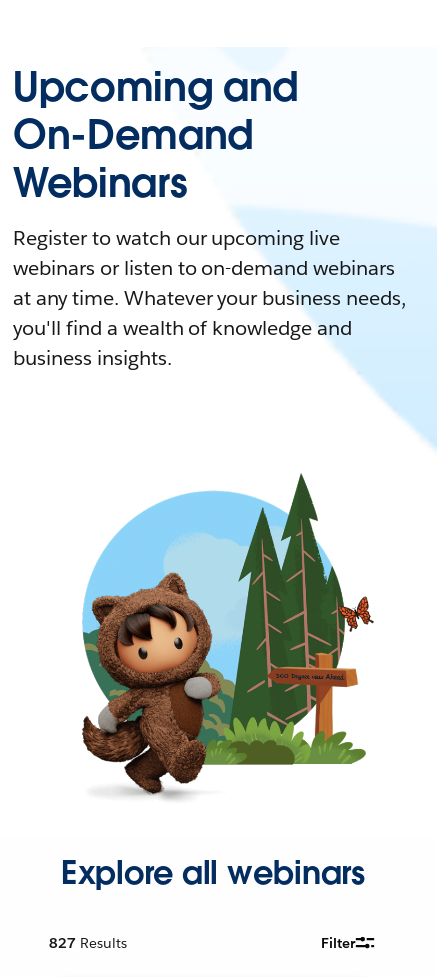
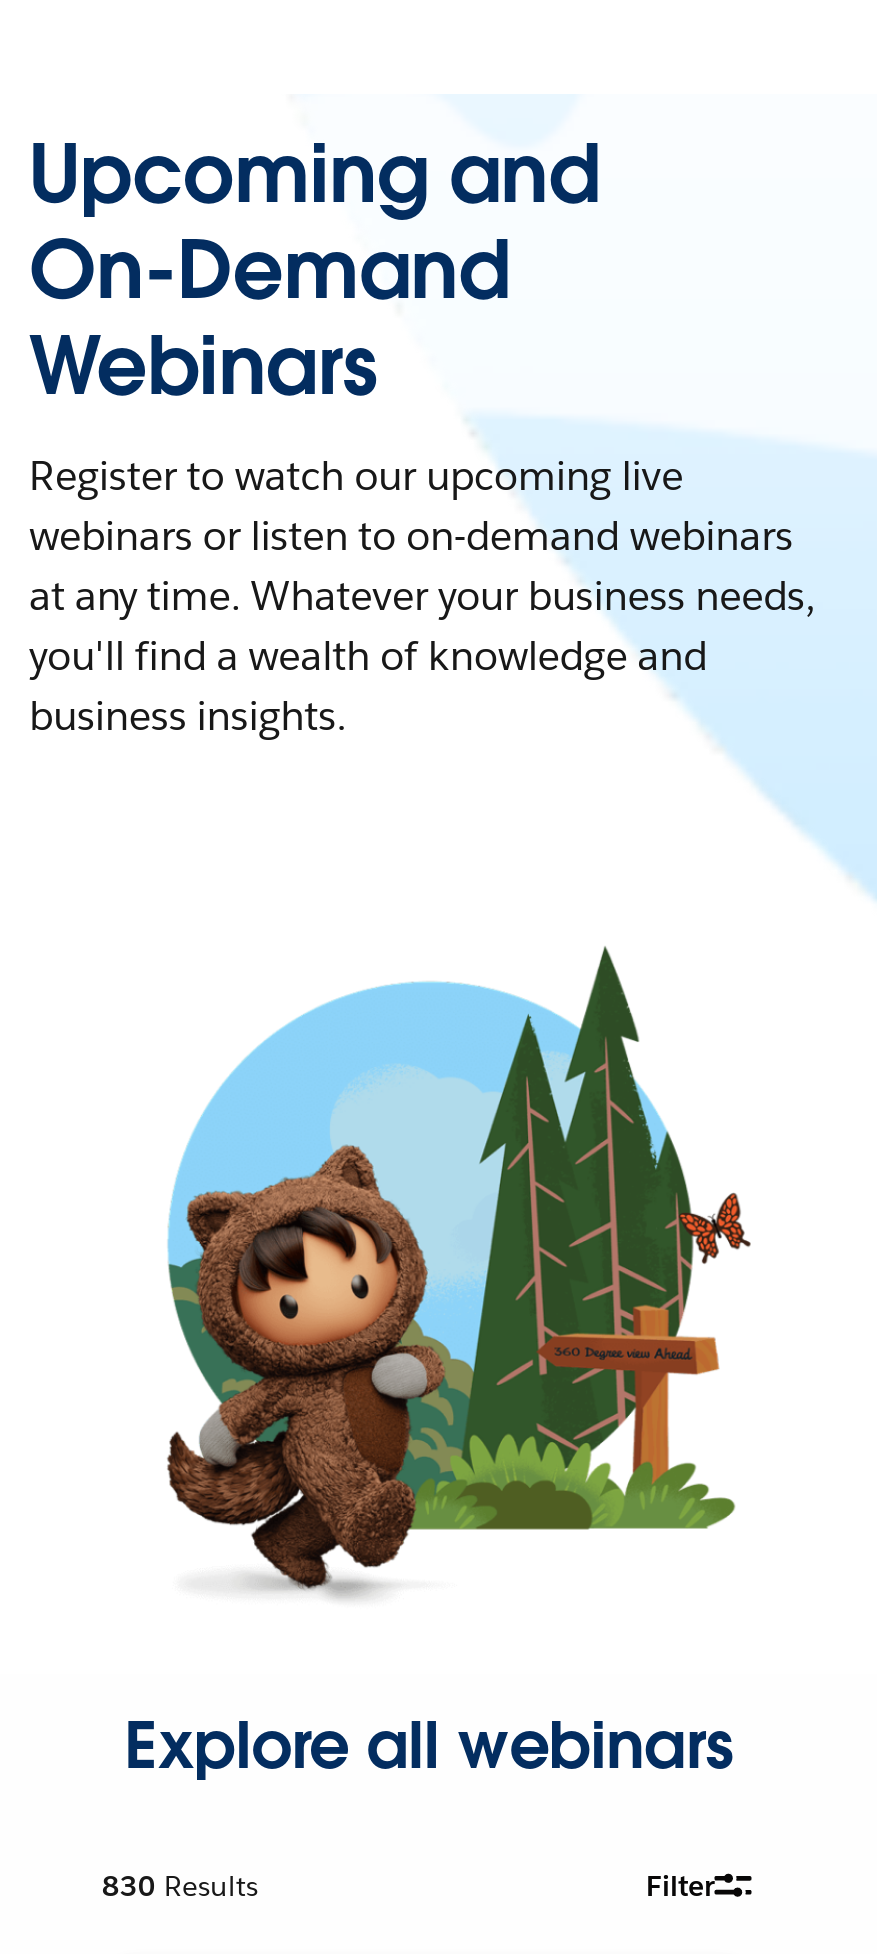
- 827 Results
+ 830 Results
